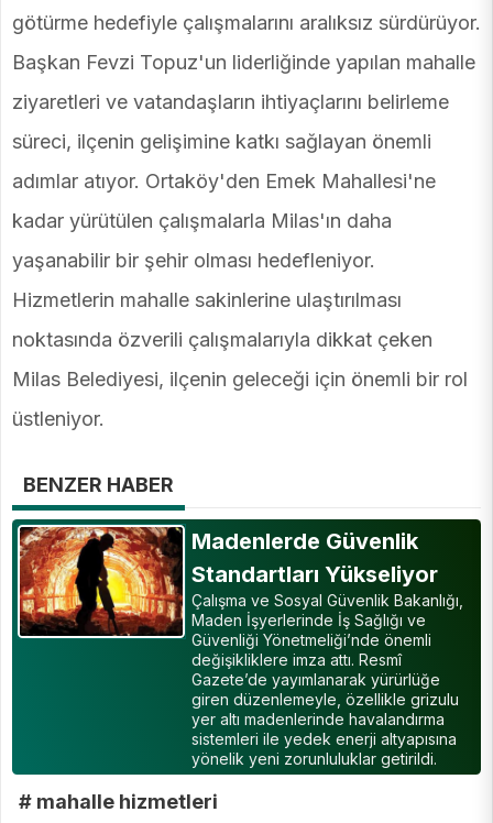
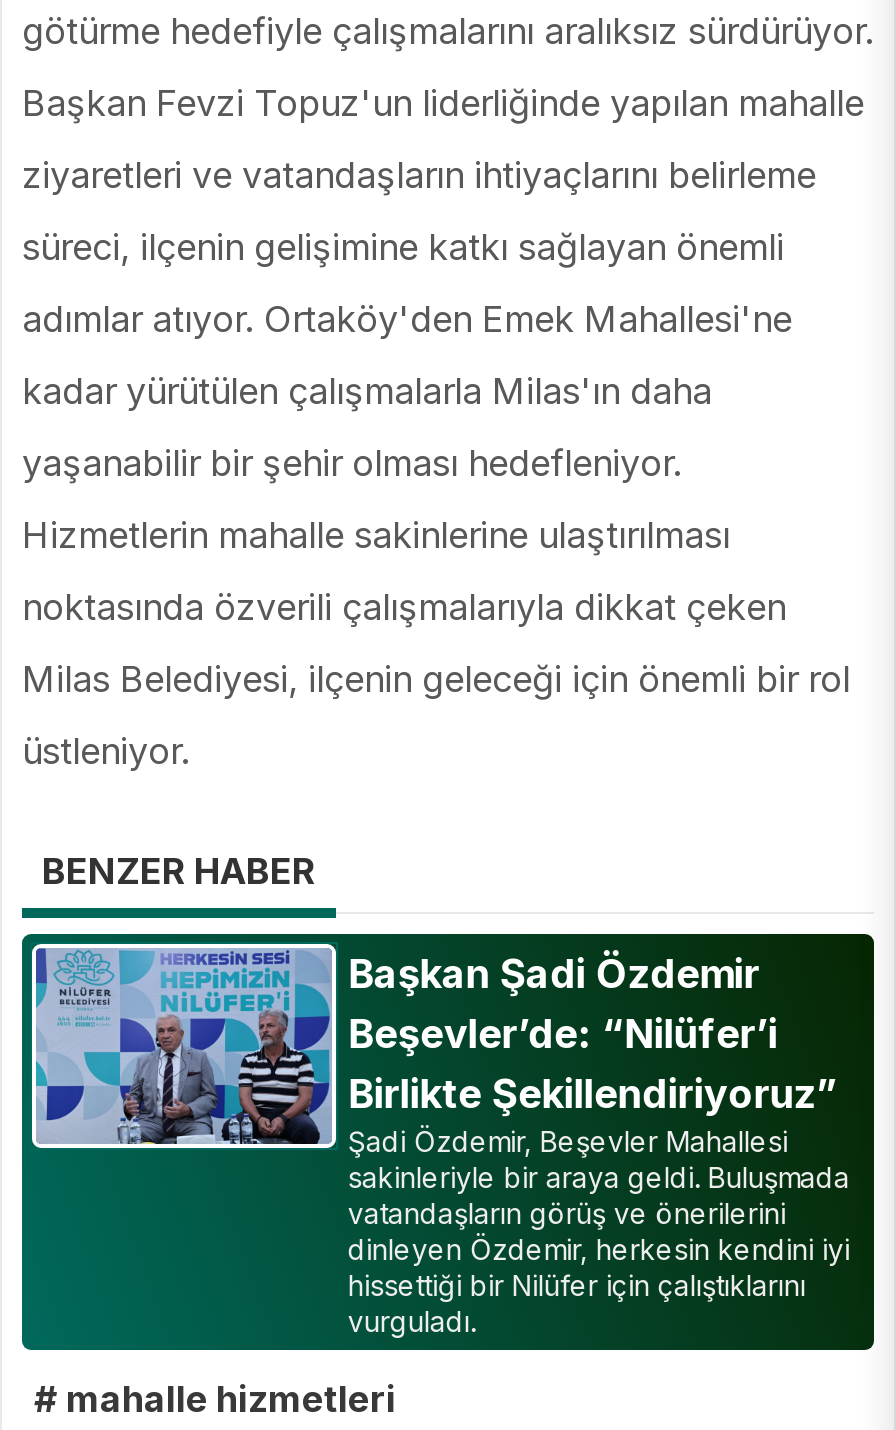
- [image]
- Madenlerde Güvenlik
- Standartları Yükseliyor
- Çalışma ve Sosyal Güvenlik Bakanlığı,
- Maden İşyerlerinde İş Sağlığı ve
- Güvenliği Yönetmeliği’nde önemli
- değişikliklere imza attı. Resmî
- Gazete’de yayımlanarak yürürlüğe
- giren düzenlemeyle, özellikle grizulu
- yer altı madenlerinde havalandırma
- sistemleri ile yedek enerji altyapısına
- yönelik yeni zorunluluklar getirildi.
+ [image]
+ Başkan Şadi Özdemir
+ Beşevler’de: “Nilüfer’i
+ Birlikte Şekillendiriyoruz”
+ Şadi Özdemir, Beşevler Mahallesi
+ sakinleriyle bir araya geldi. Buluşmada
+ vatandaşların görüş ve önerilerini
+ dinleyen Özdemir, herkesin kendini iyi
+ hissettiği bir Nilüfer için çalıştıklarını
+ vurguladı.
